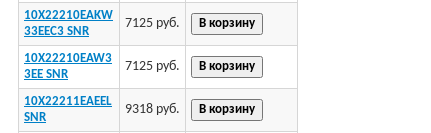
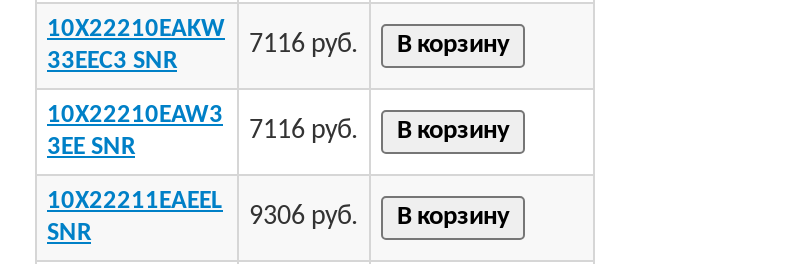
- 7125 руб.
+ 7116 руб.

- 7125 руб.
+ 7116 руб.

- 9318 руб.
+ 9306 руб.
